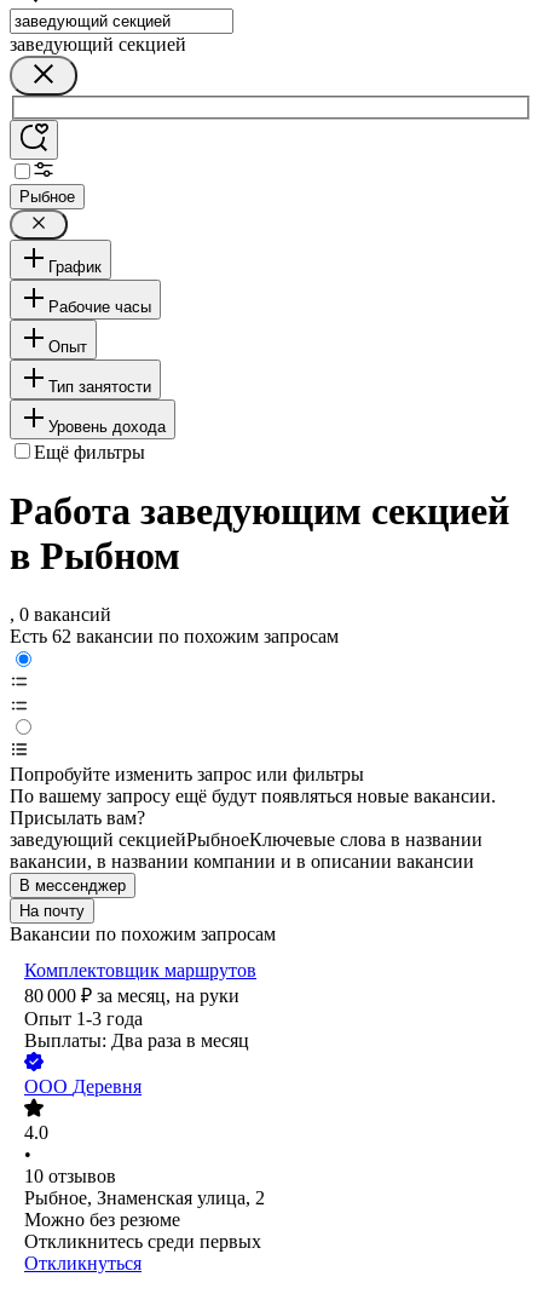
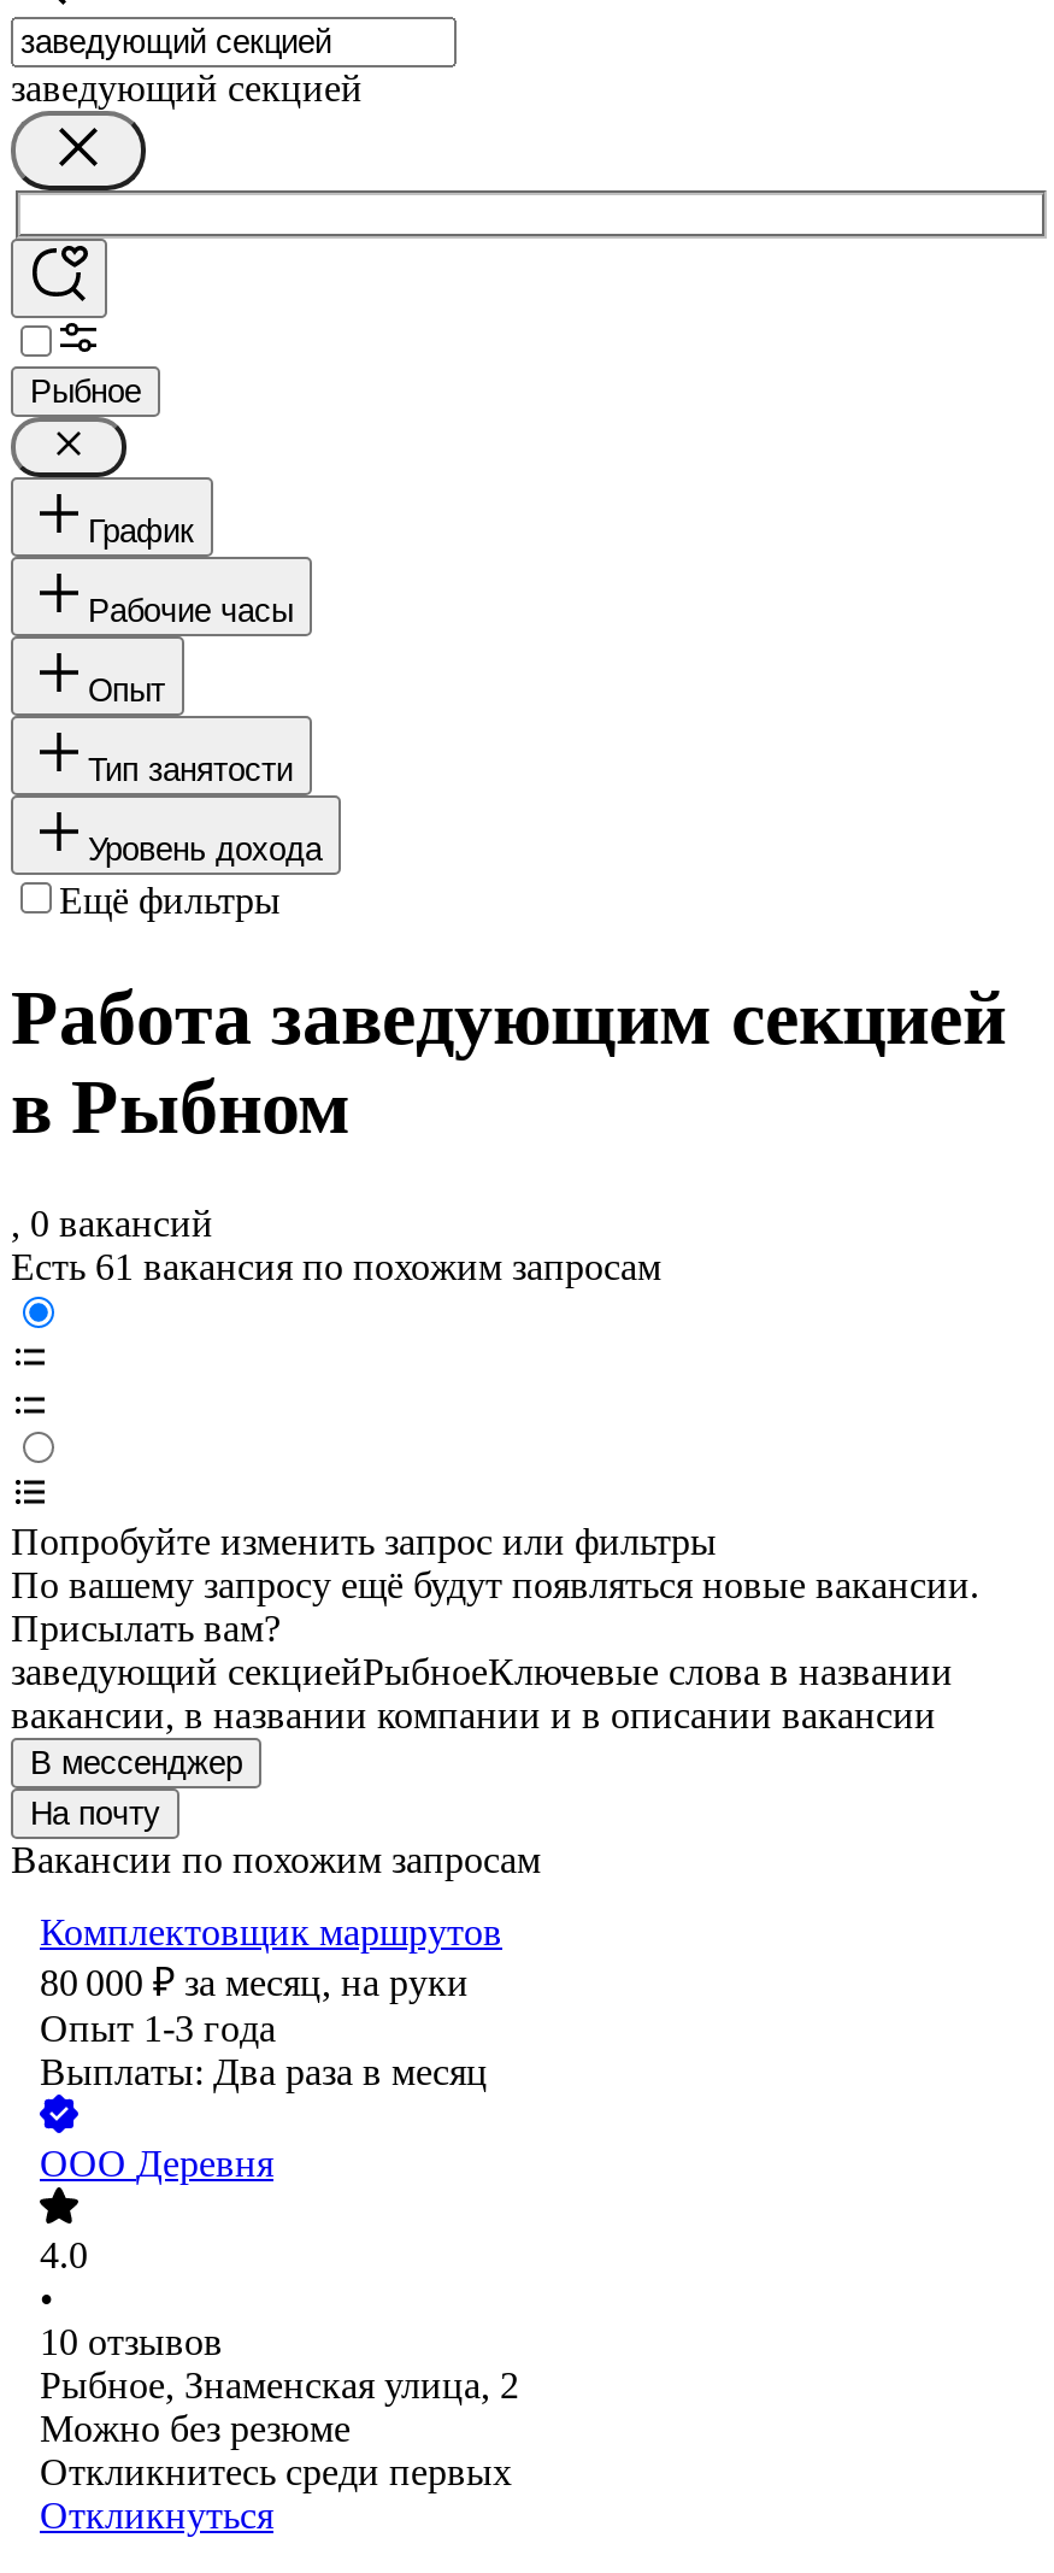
- Есть 62 вакансии по похожим запросам
+ Есть 61 вакансия по похожим запросам
